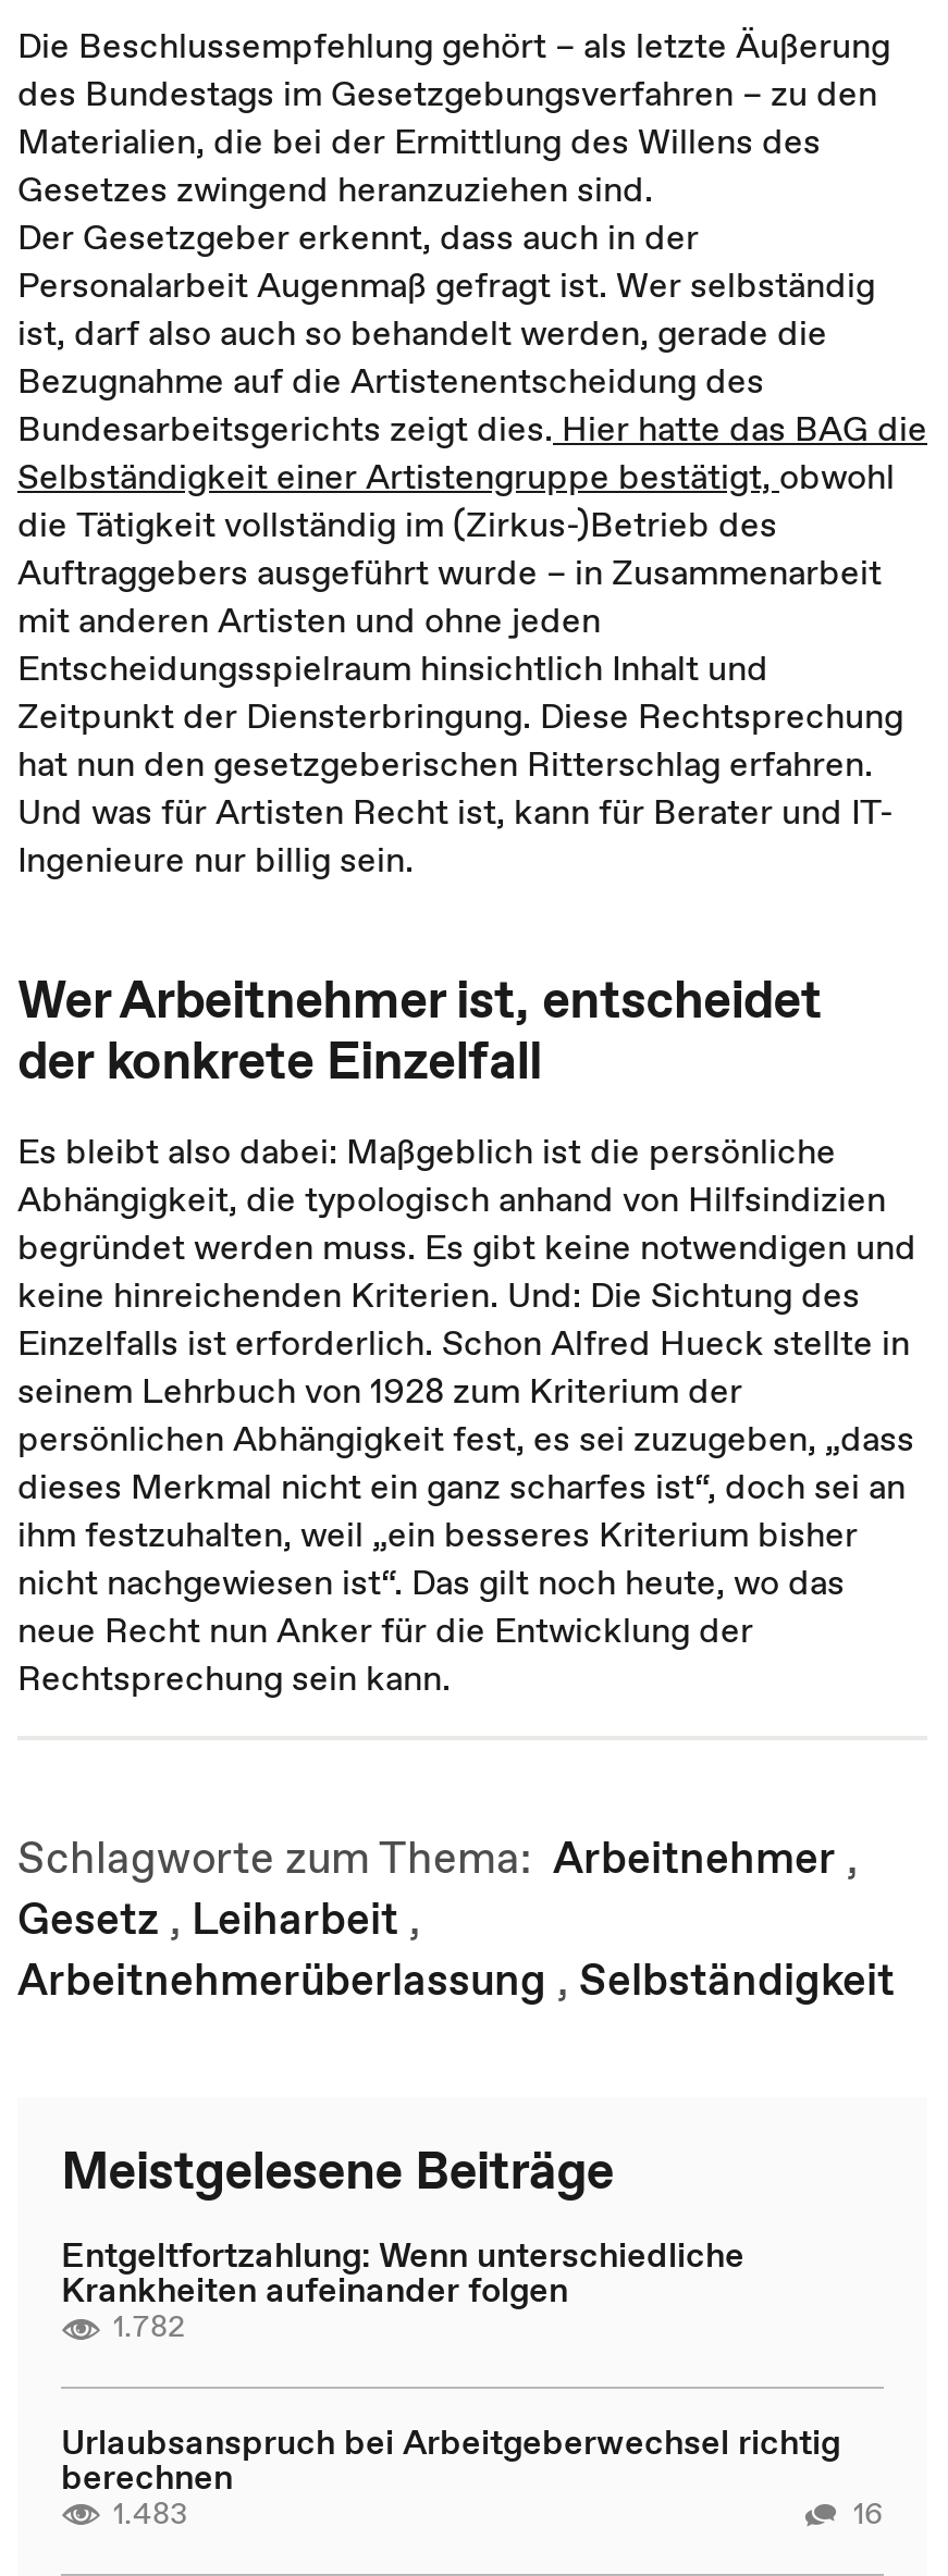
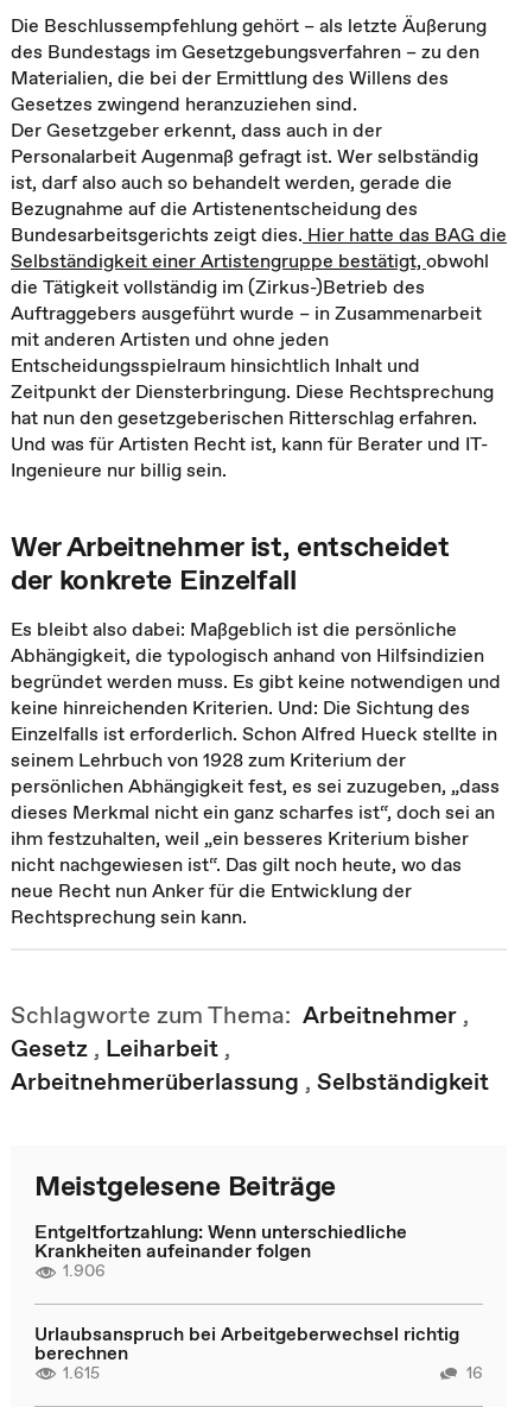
- 1.782
+ 1.906

- 1.483
+ 1.615
